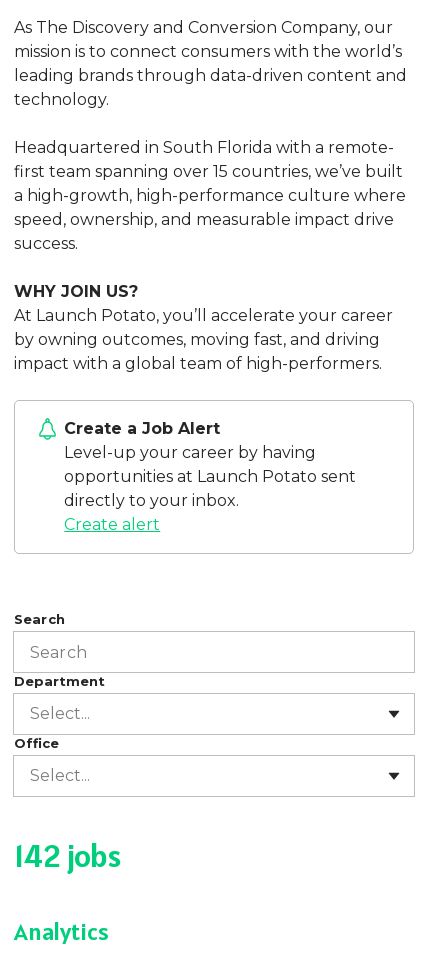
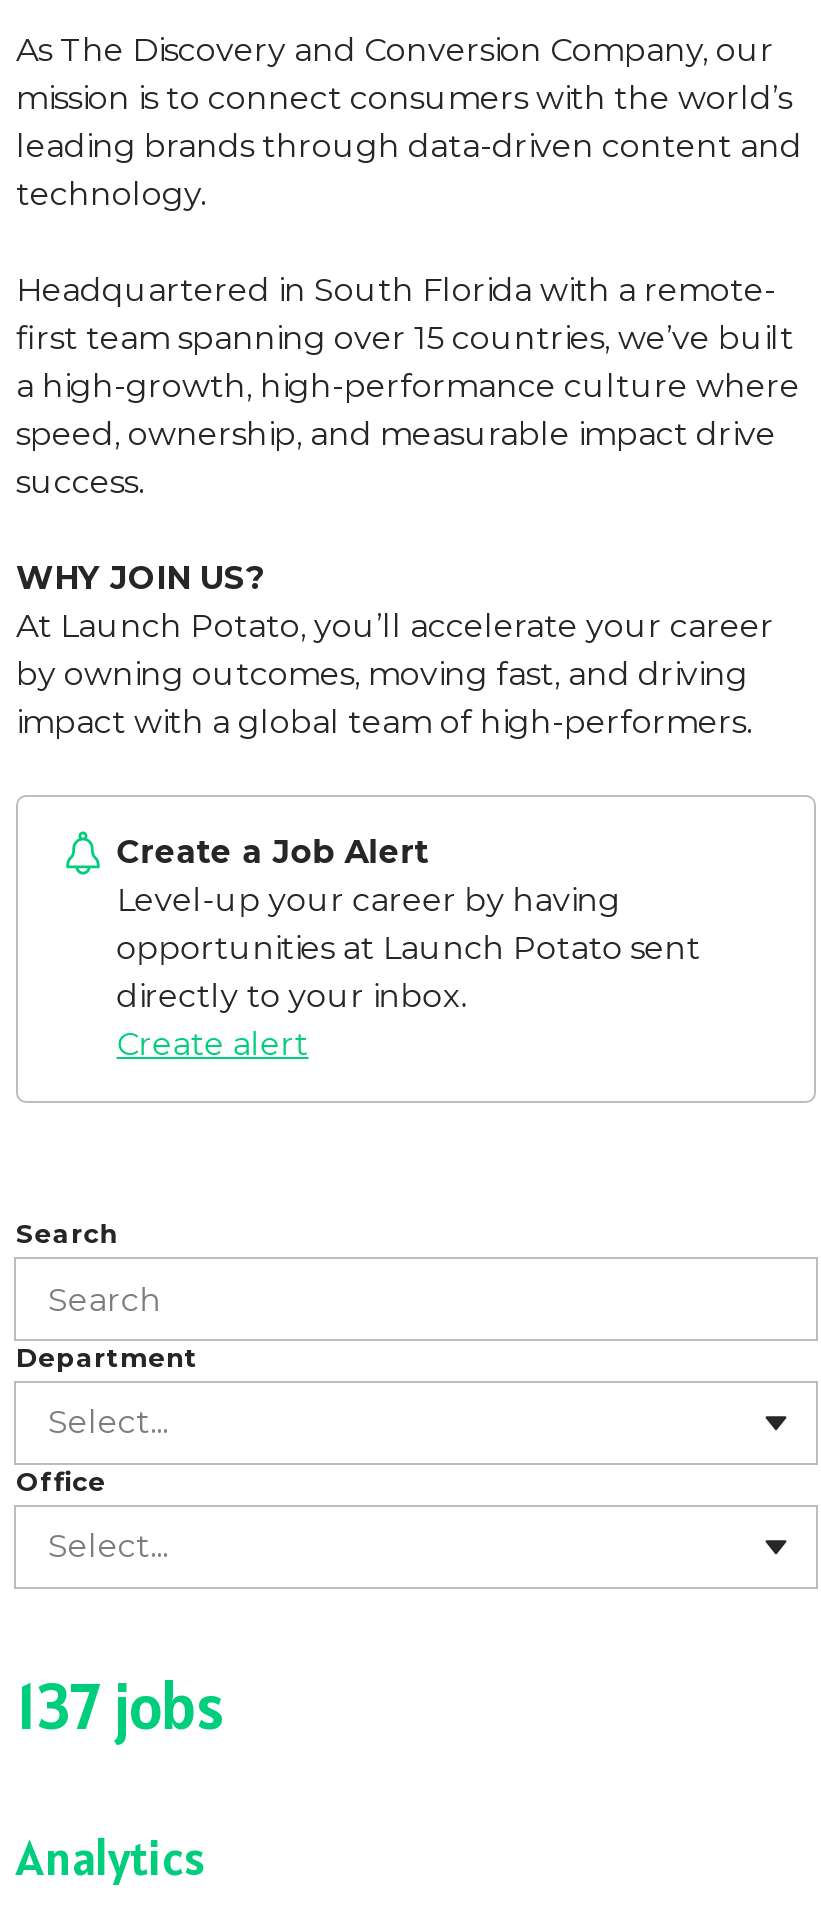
- 142 jobs
+ 137 jobs
